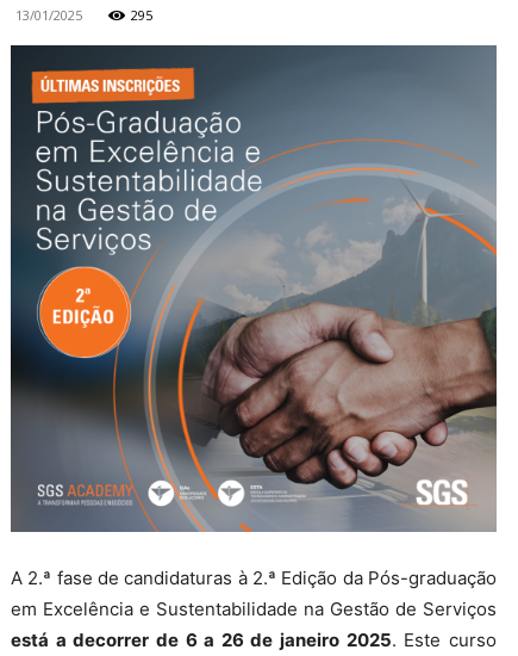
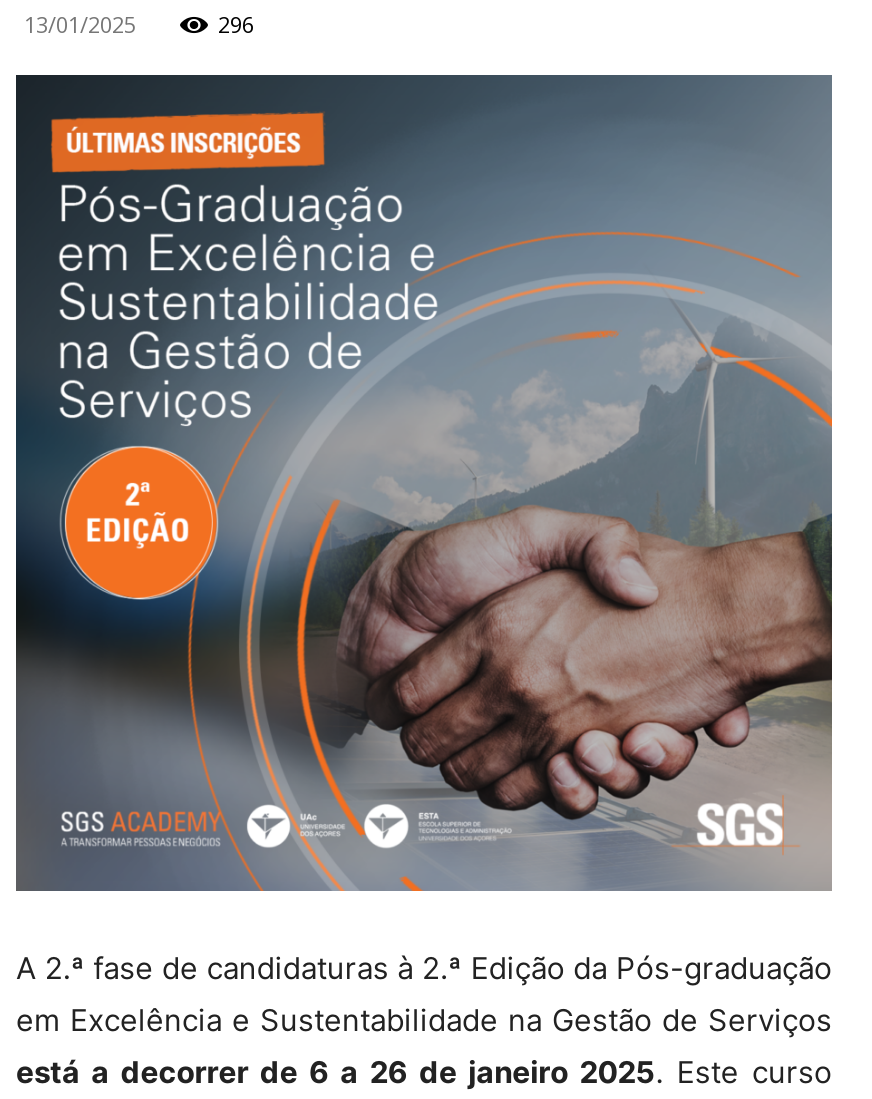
- 295
+ 296
